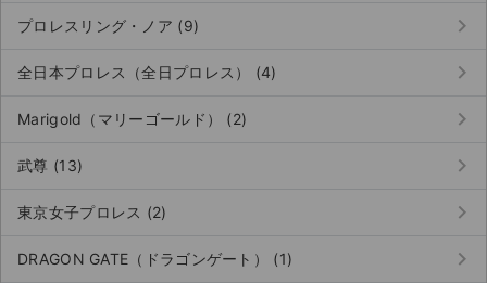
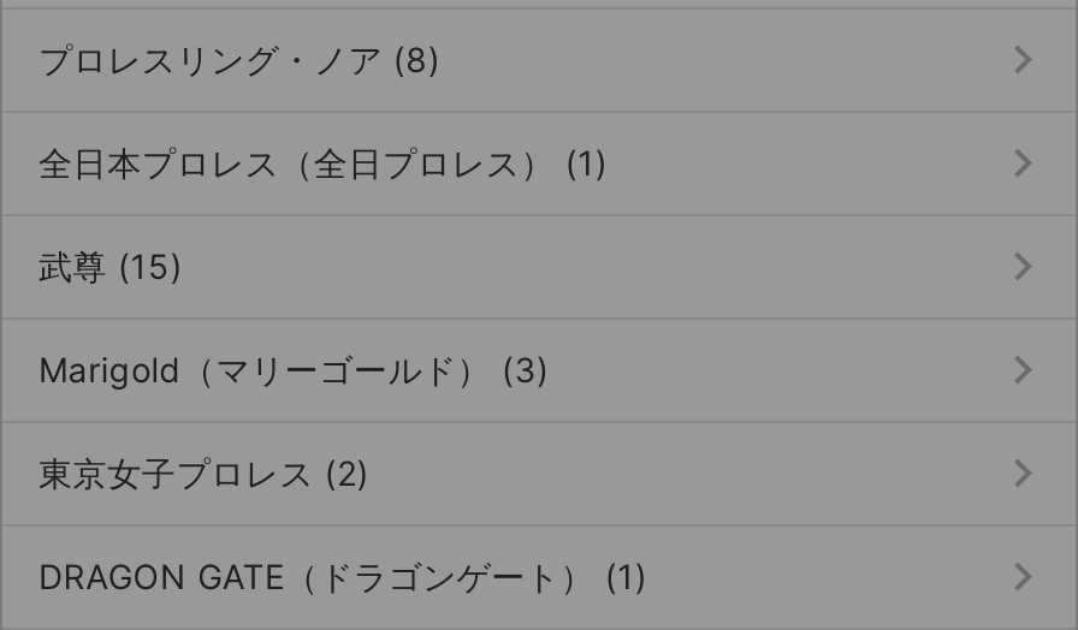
- プロレスリング・ノア (9)
+ プロレスリング・ノア (8)

- 全日本プロレス（全日プロレス） (4)
+ 全日本プロレス（全日プロレス） (1)

- Marigold（マリーゴールド） (2)
+ 武尊 (15)

- 武尊 (13)
+ Marigold（マリーゴールド） (3)
